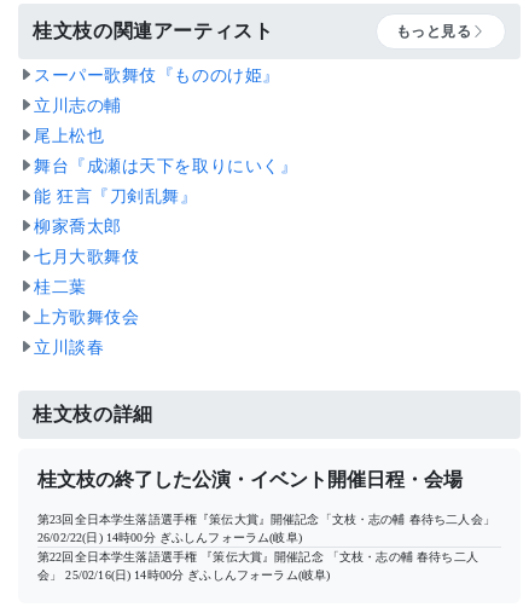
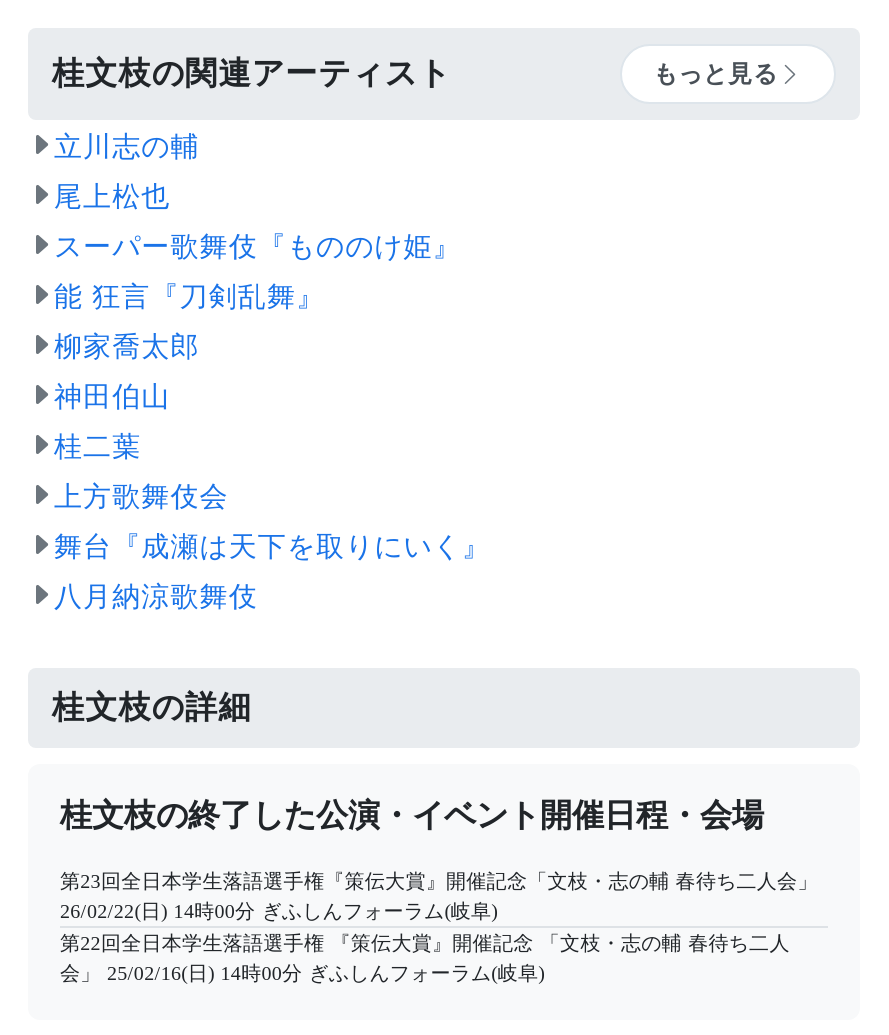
moved down: スーパー歌舞伎『もののけ姫』

moved up: 立川志の輔 | 尾上松也

moved down: 舞台『成瀬は天下を取りにいく』

moved up: 能 狂言『刀剣乱舞』 | 柳家喬太郎

- 七月大歌舞伎
+ 神田伯山

moved up: 桂二葉 | 上方歌舞伎会

- 立川談春
+ 八月納涼歌舞伎
